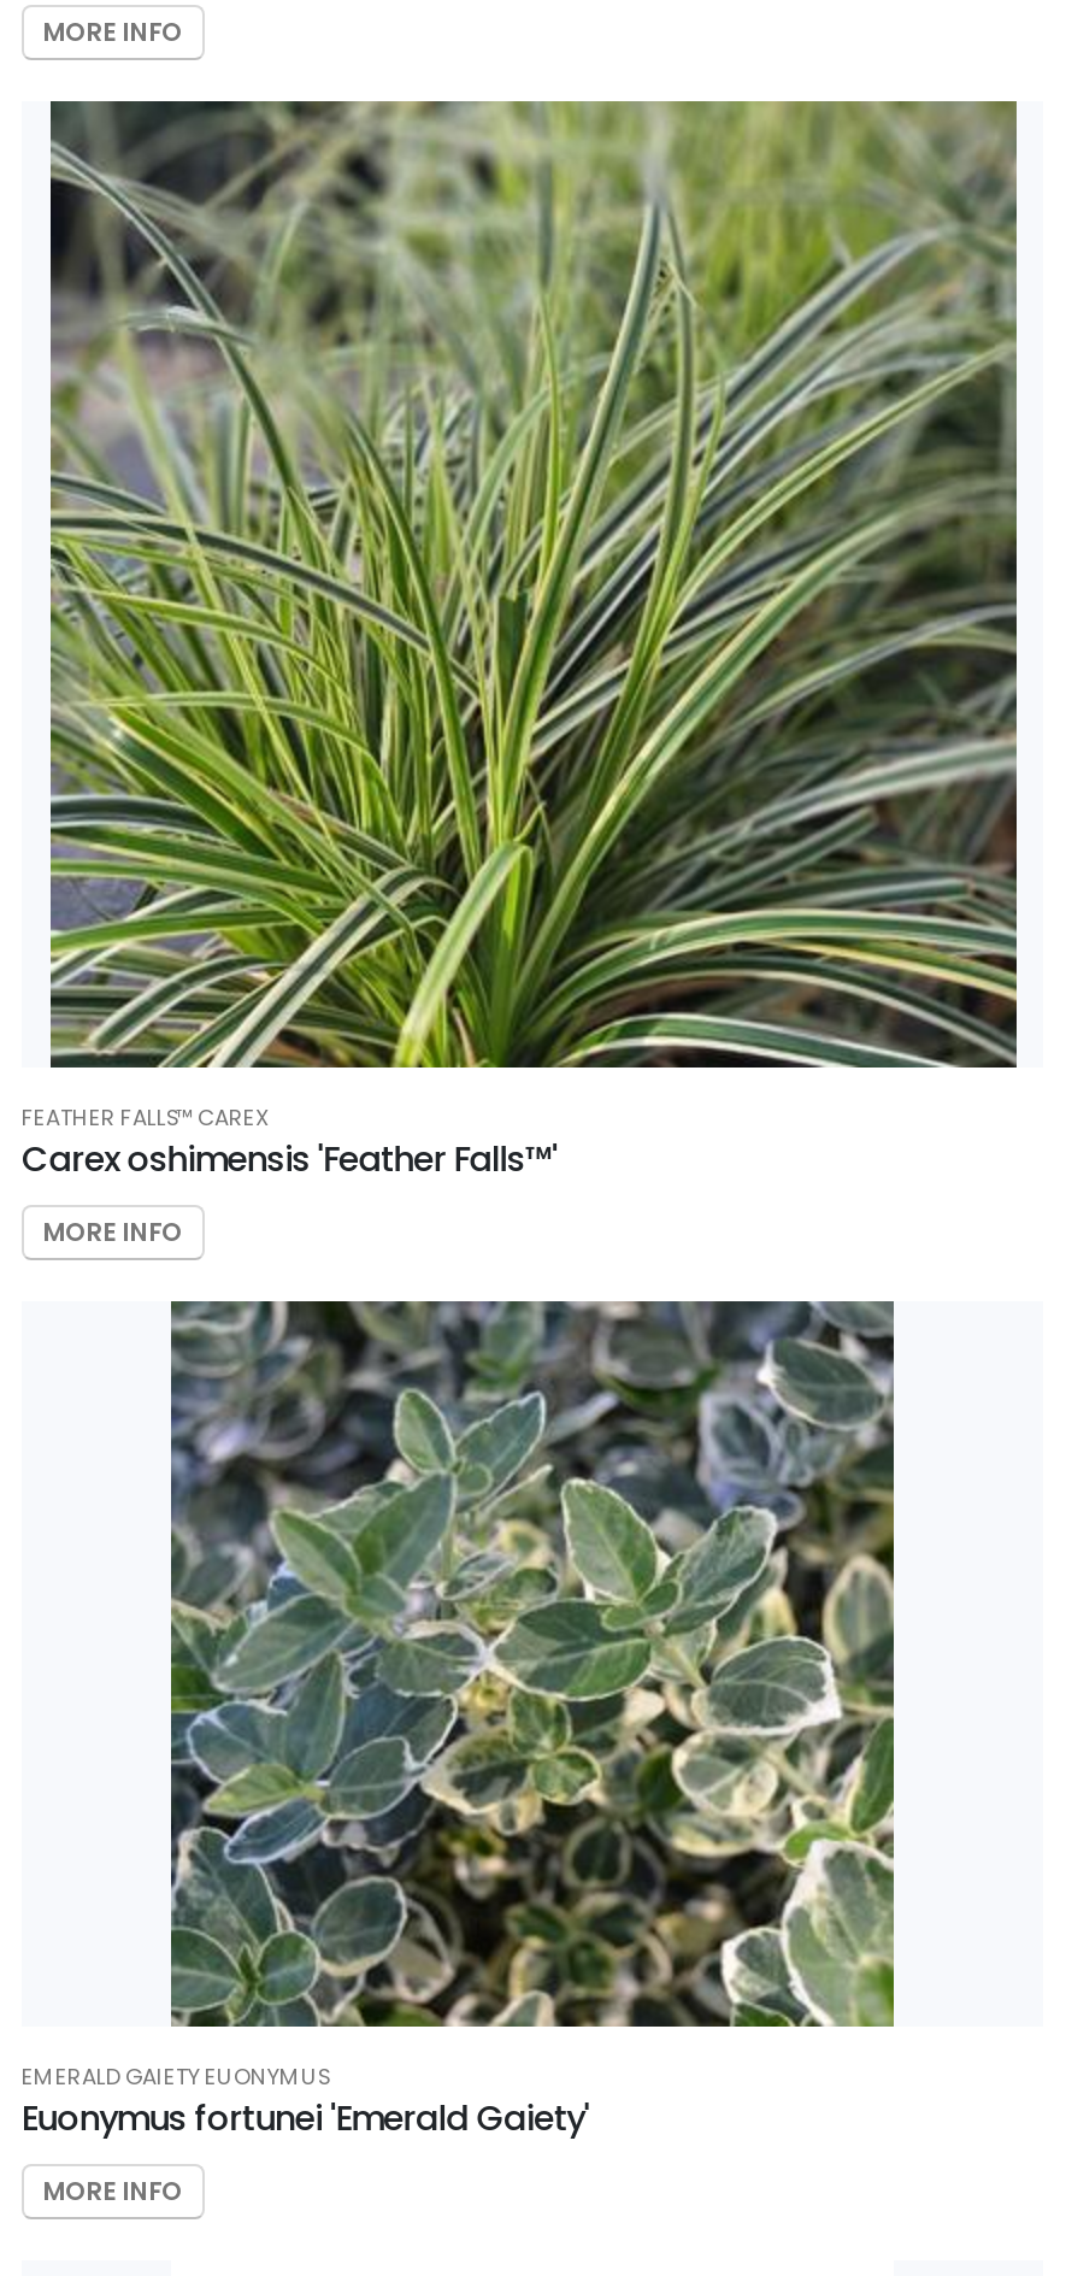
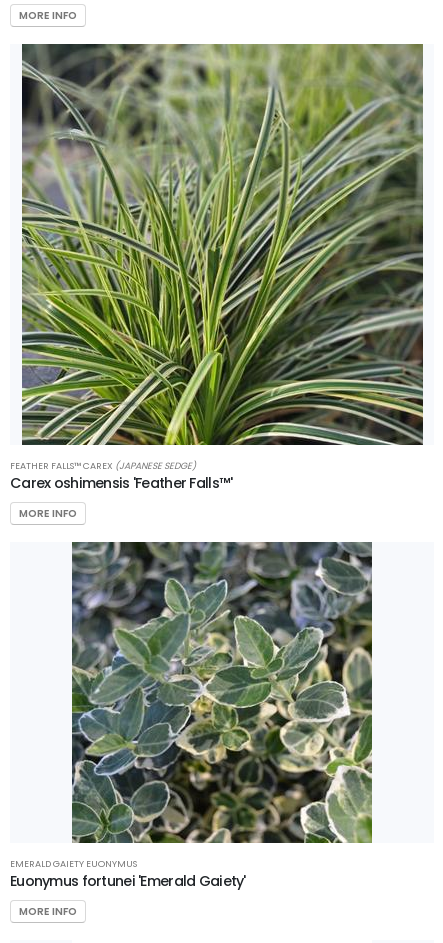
- FEATHER FALLS™ CAREX
+ FEATHER FALLS™ CAREX (JAPANESE SEDGE)
